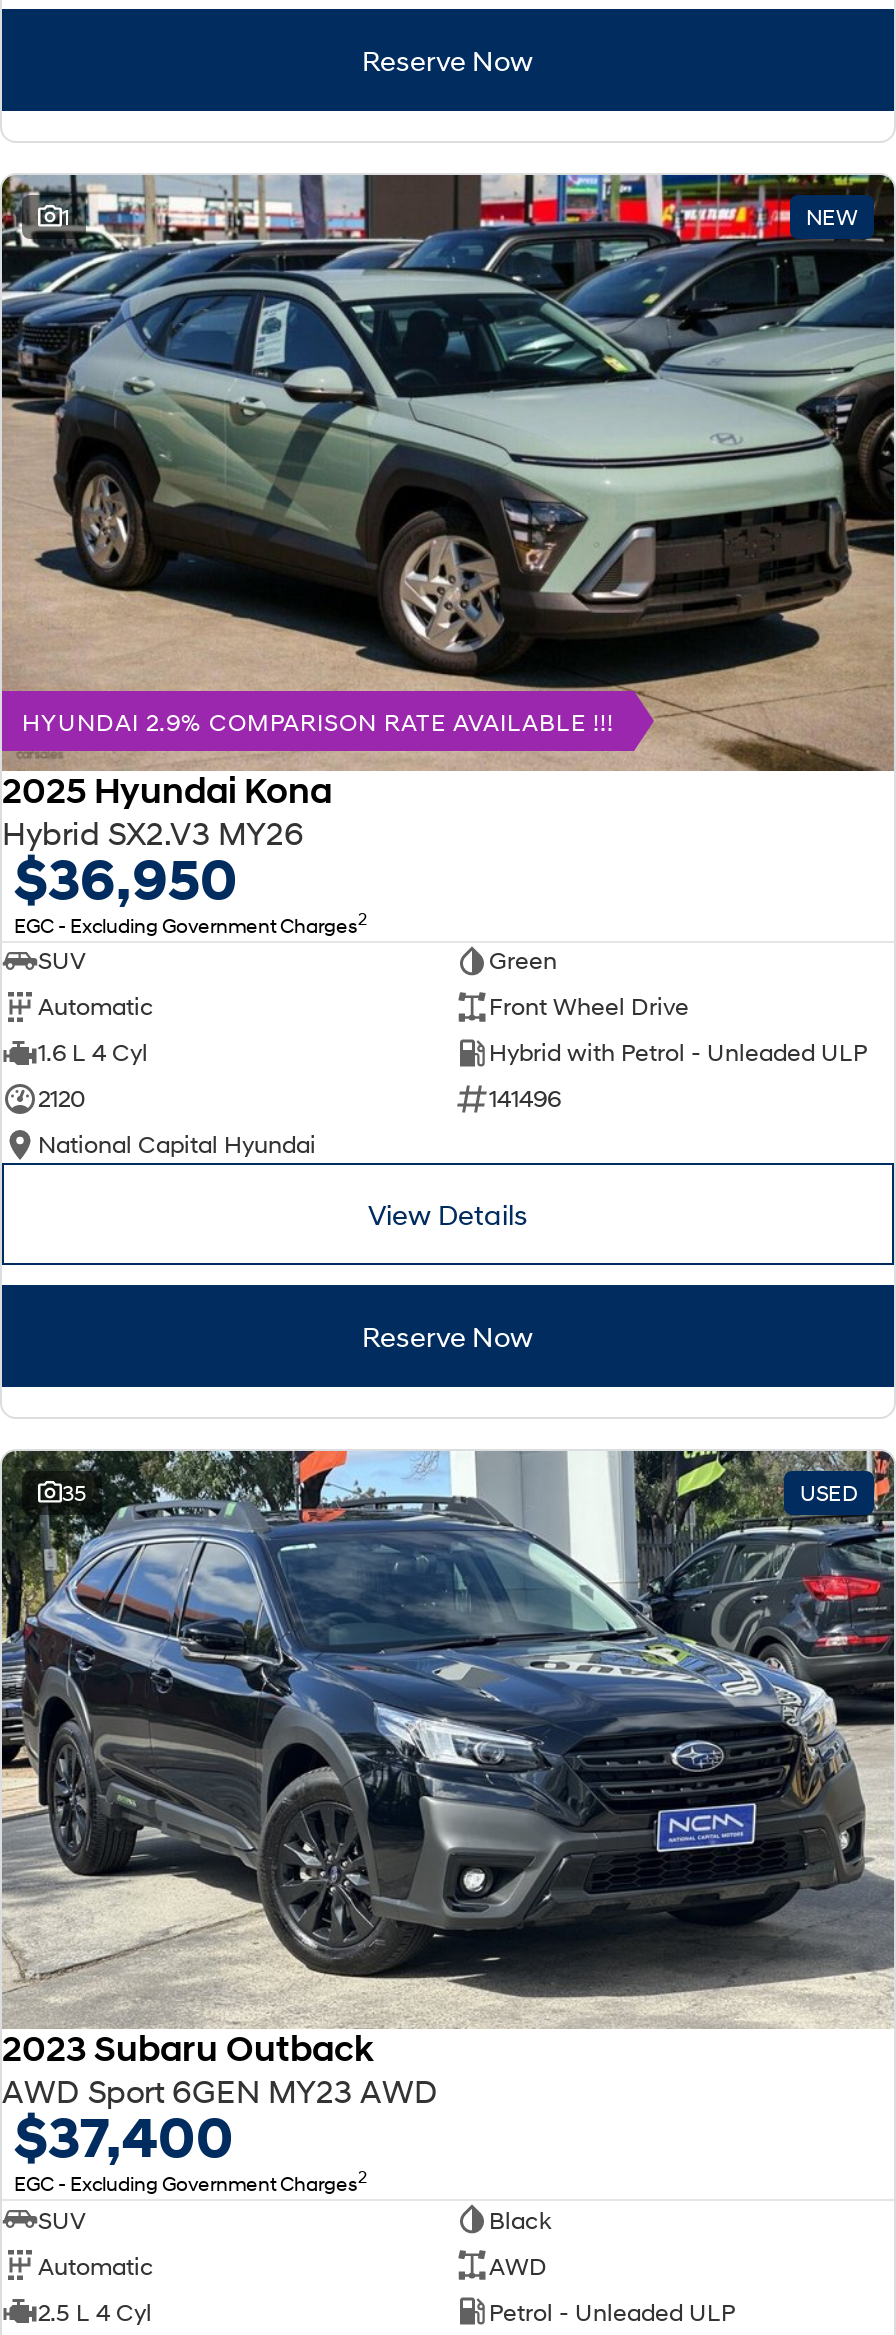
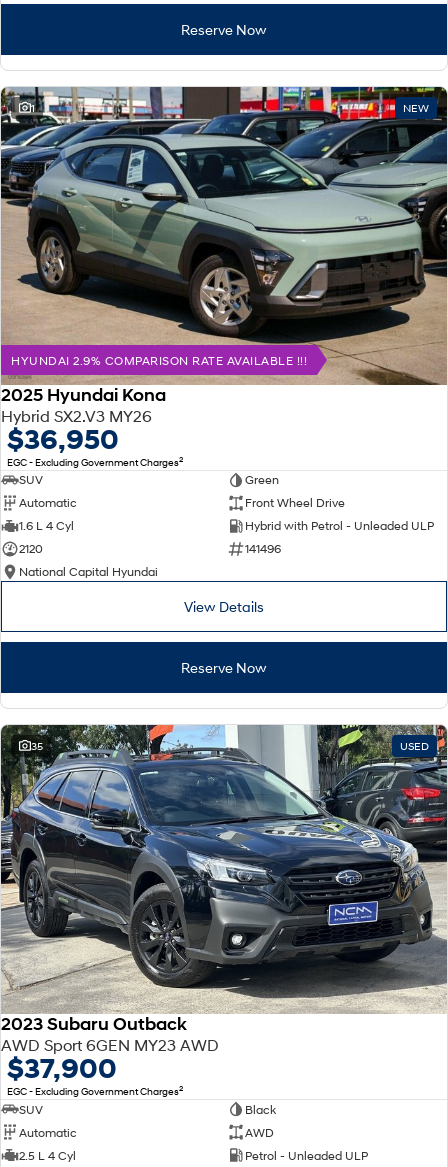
- $37,400
+ $37,900
